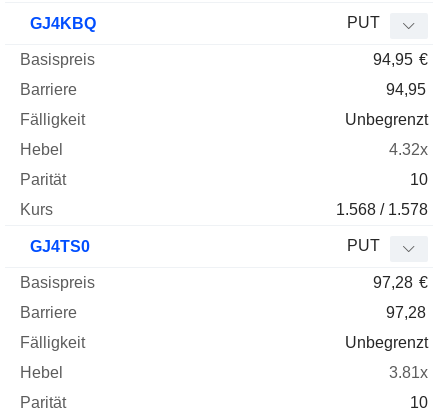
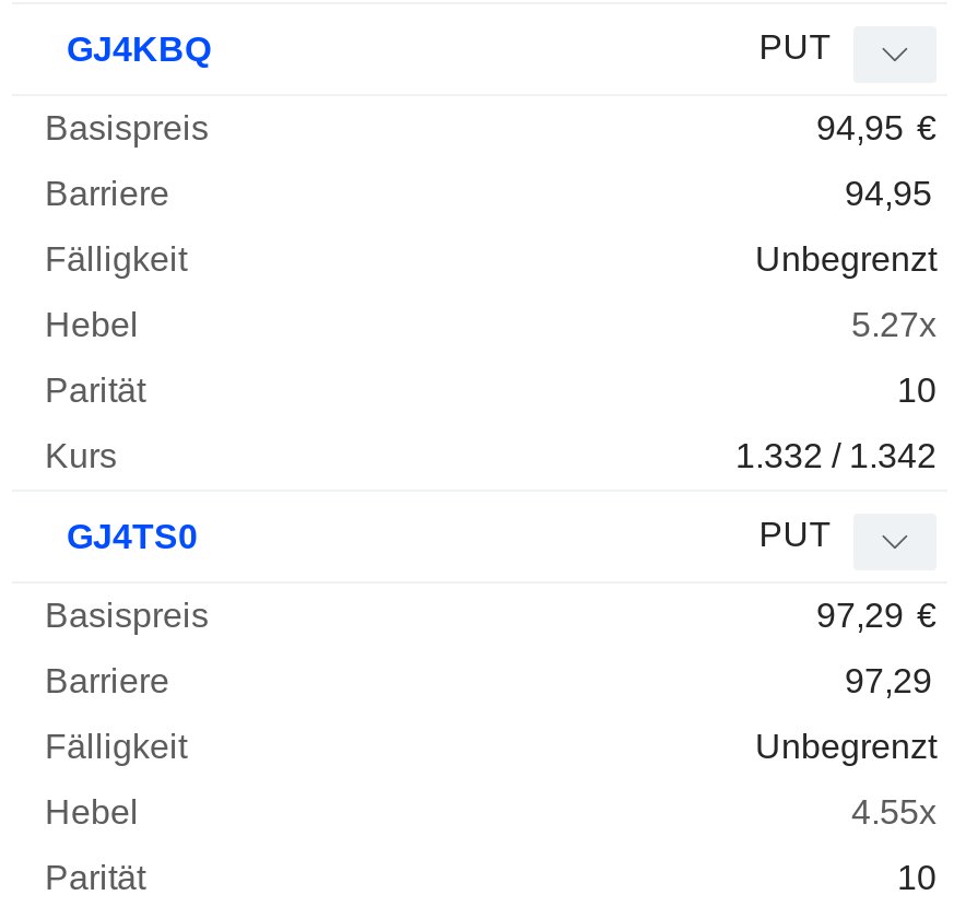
- 4.32x
+ 5.27x

- 1.568 / 1.578
+ 1.332 / 1.342

- 97,28 €
+ 97,29 €

- 97,28
+ 97,29

- 3.81x
+ 4.55x
